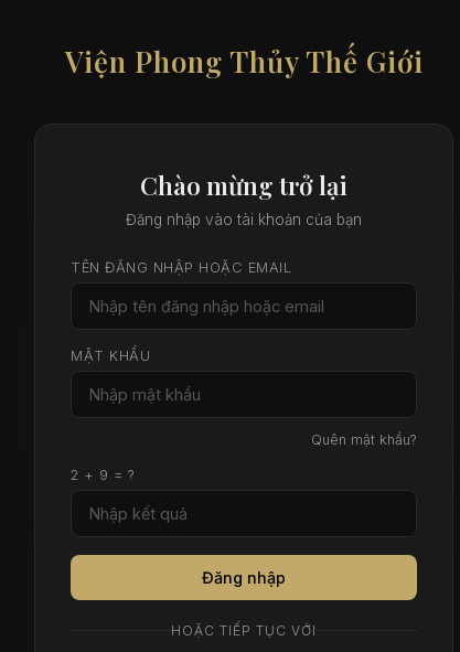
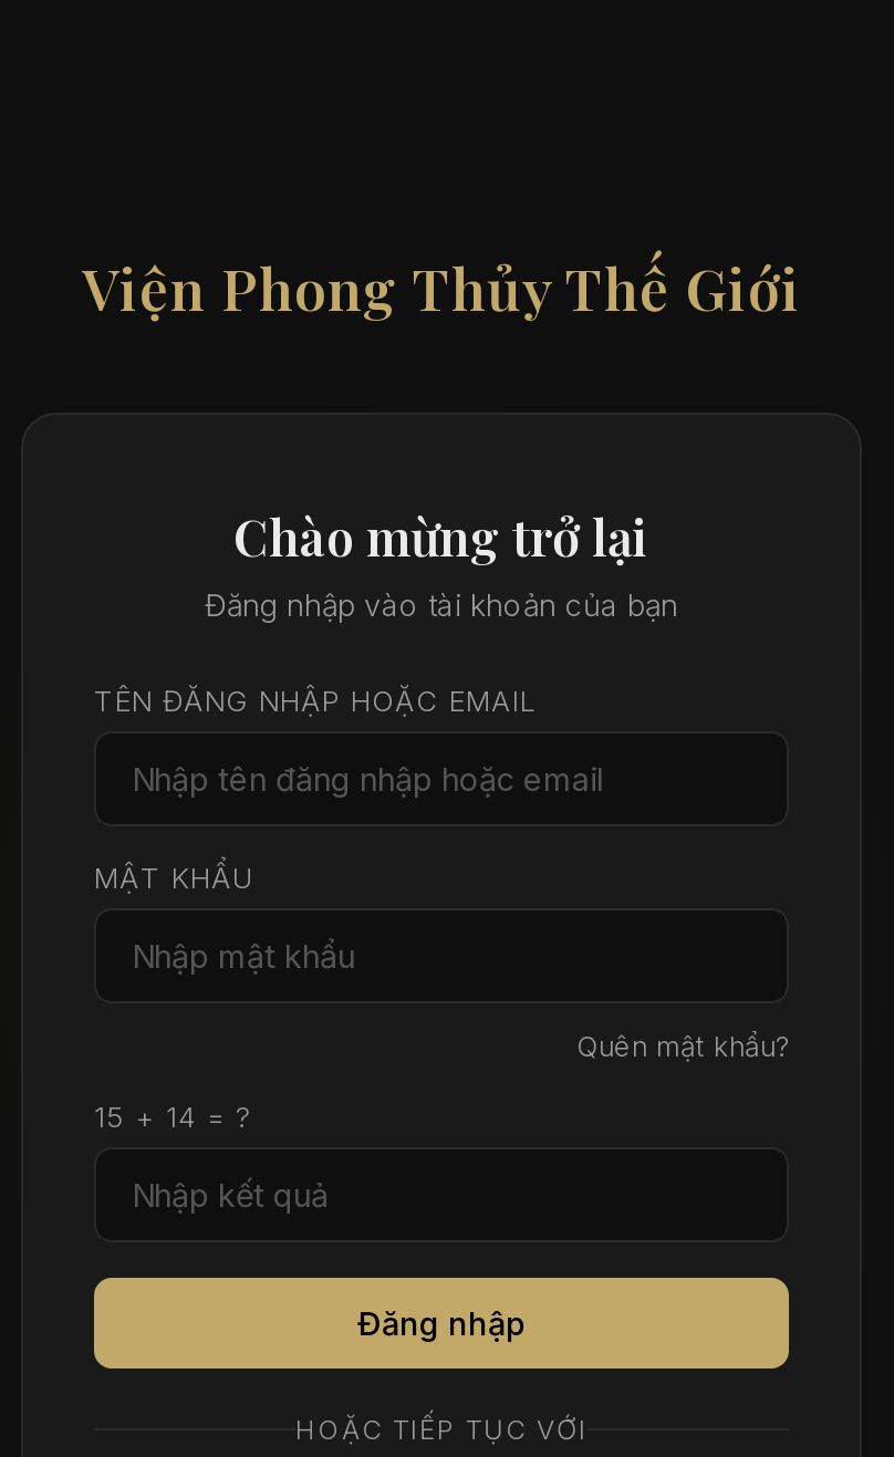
- 2 + 9 = ?
+ 15 + 14 = ?
